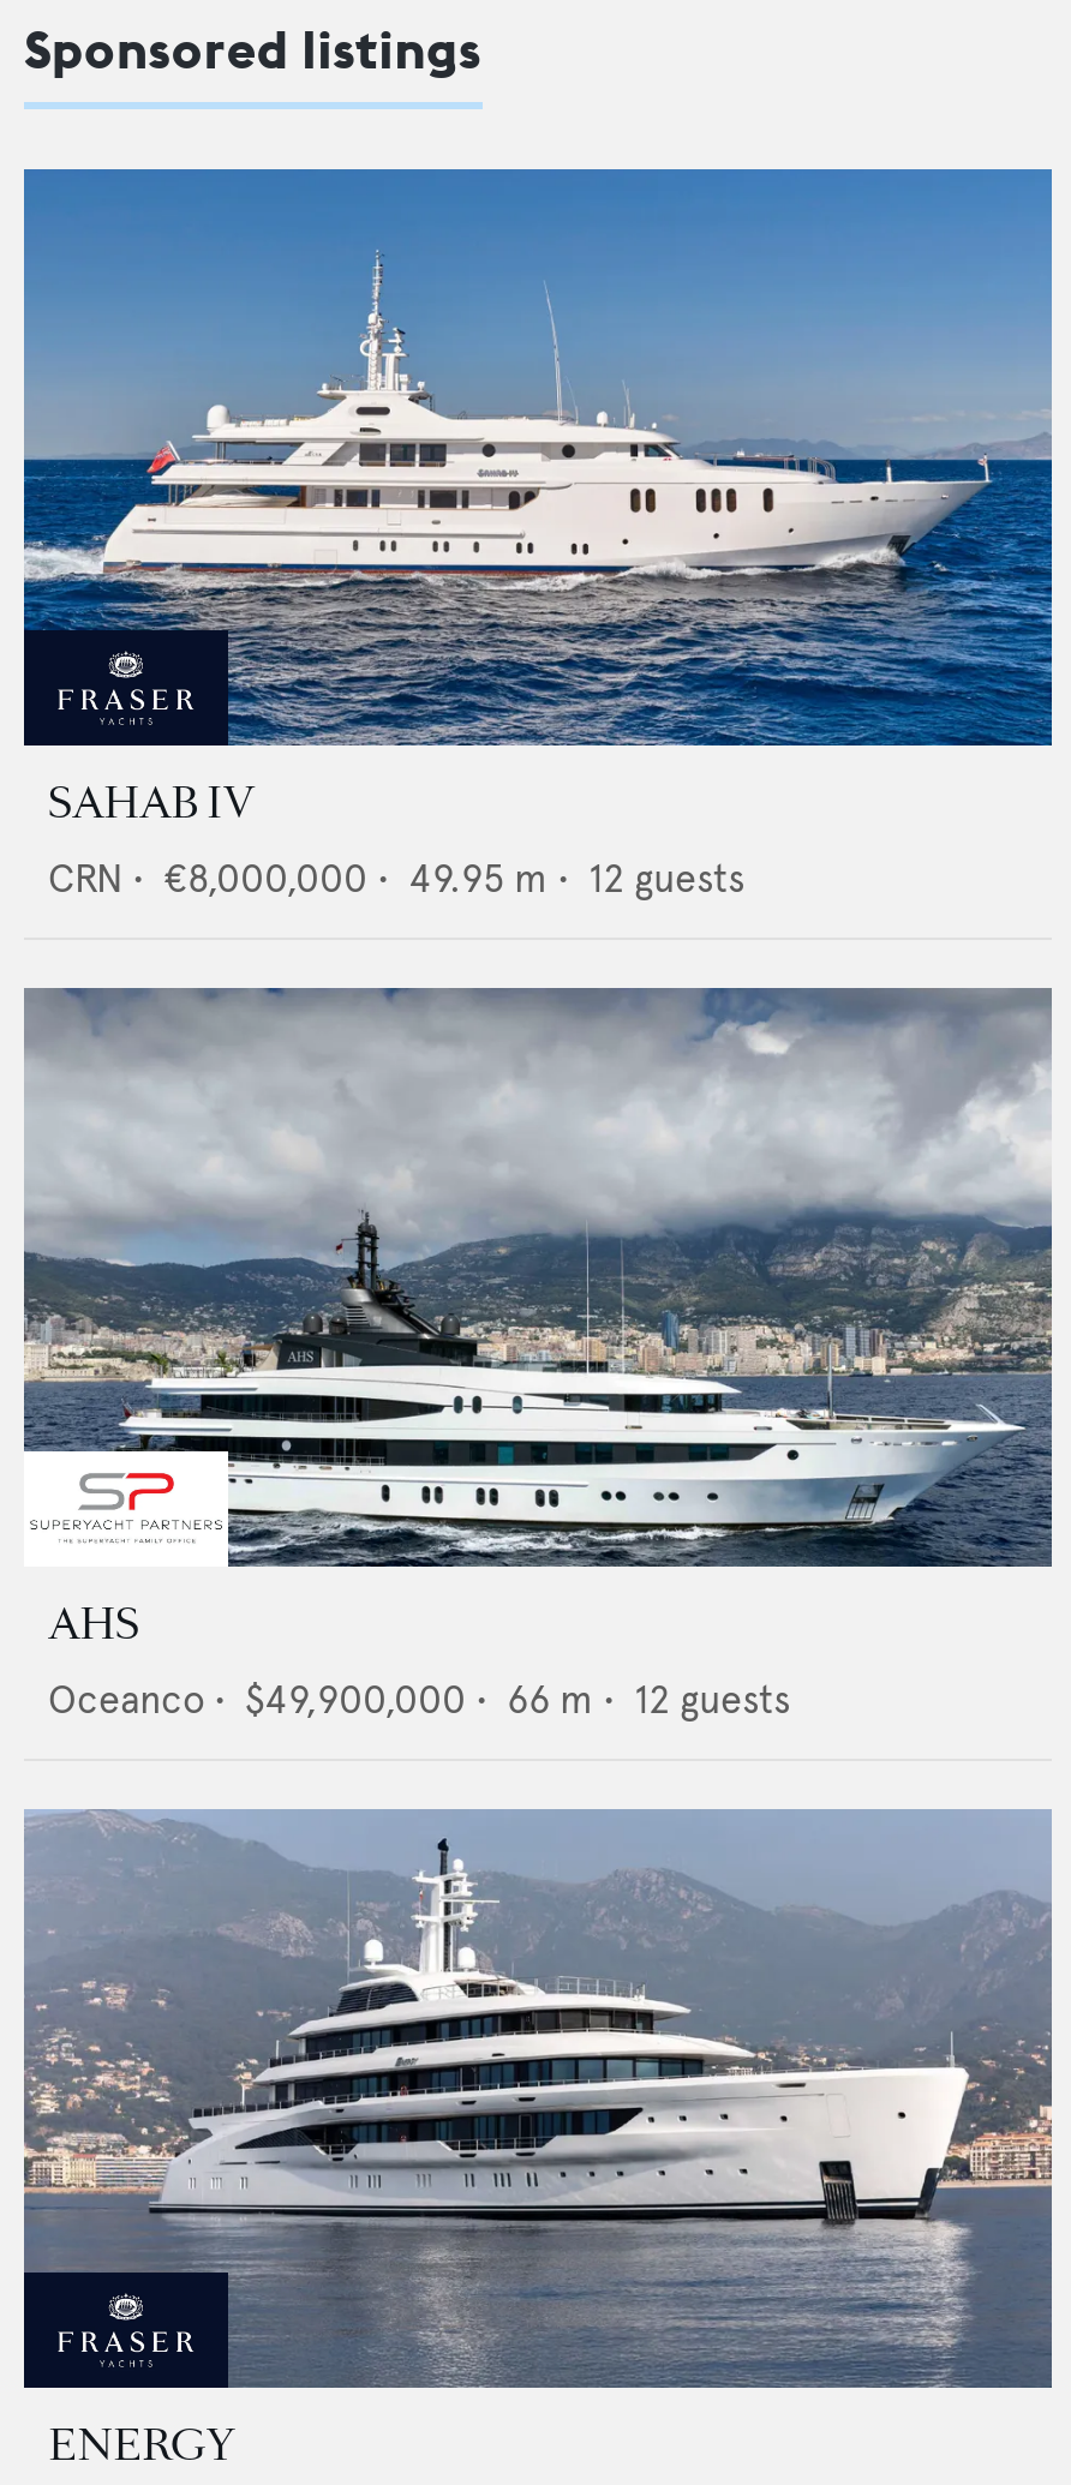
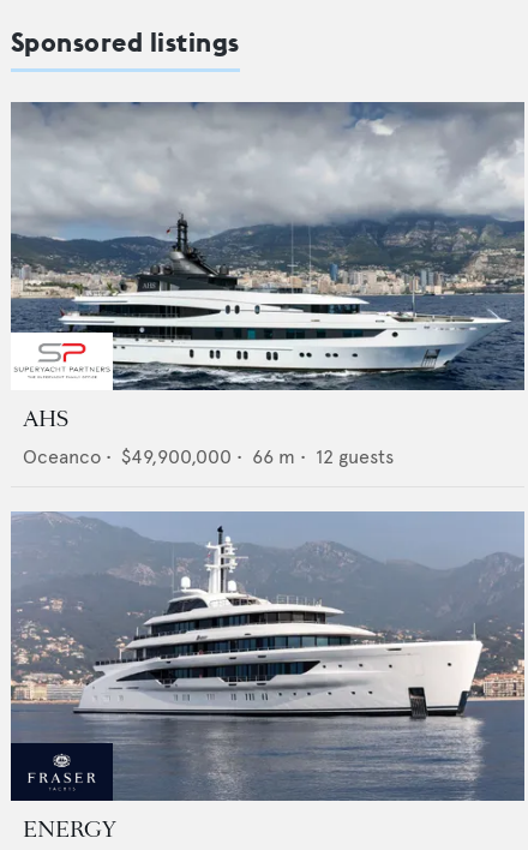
- [image]
- SAHAB IV
- CRN • €8,000,000 • 49.95 m • 12 guests
